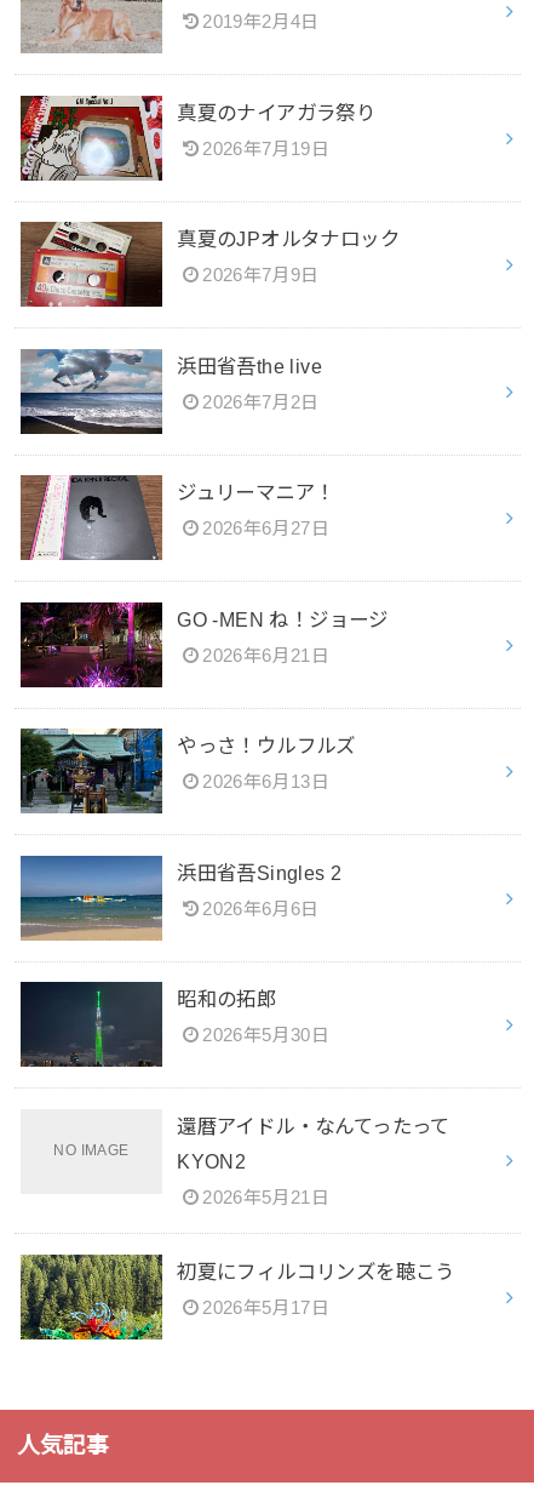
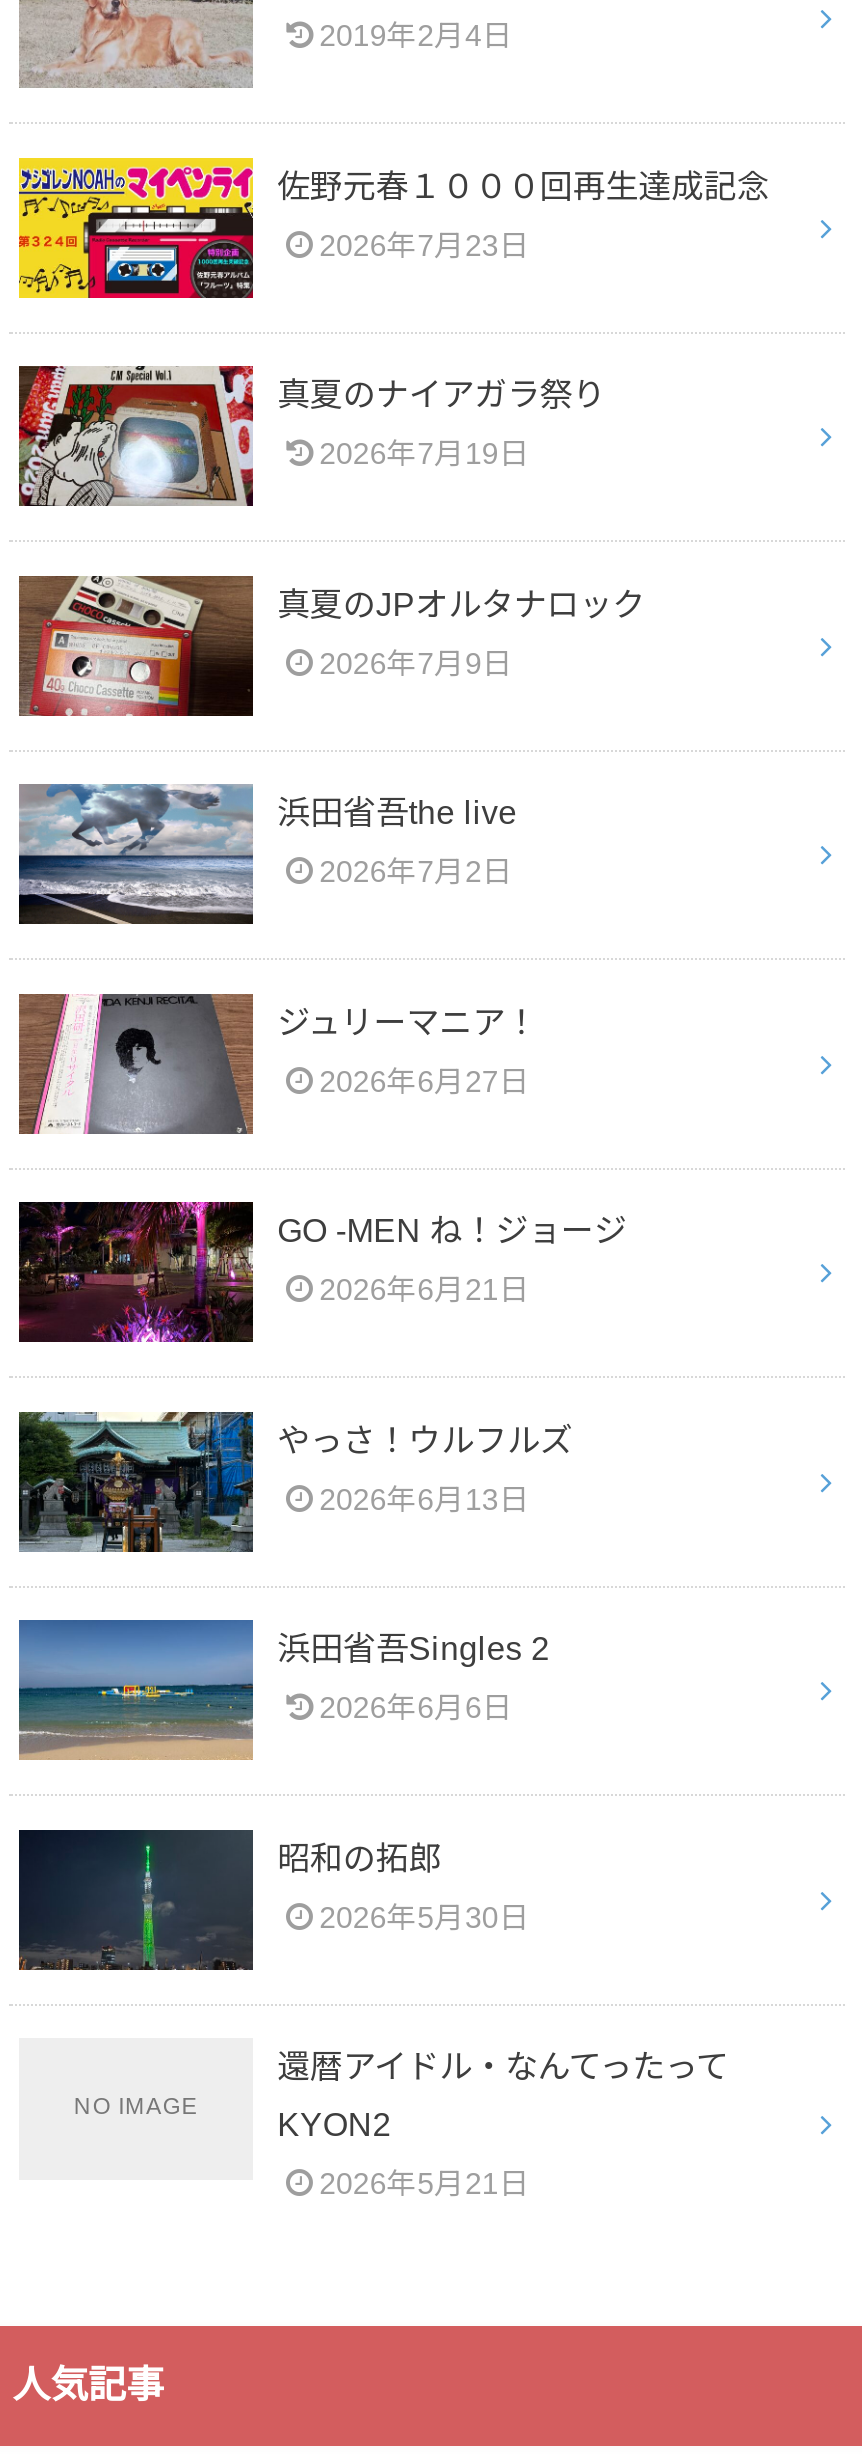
+ [image]
+ 佐野元春１０００回再生達成記念
+ 2026年7月23日

moved down: [image] | 真夏のナイアガラ祭り | 2026年7月19日 | ... | KYON2 | 2026年5月21日

- [image]
- 初夏にフィルコリンズを聴こう
- 2026年5月17日
